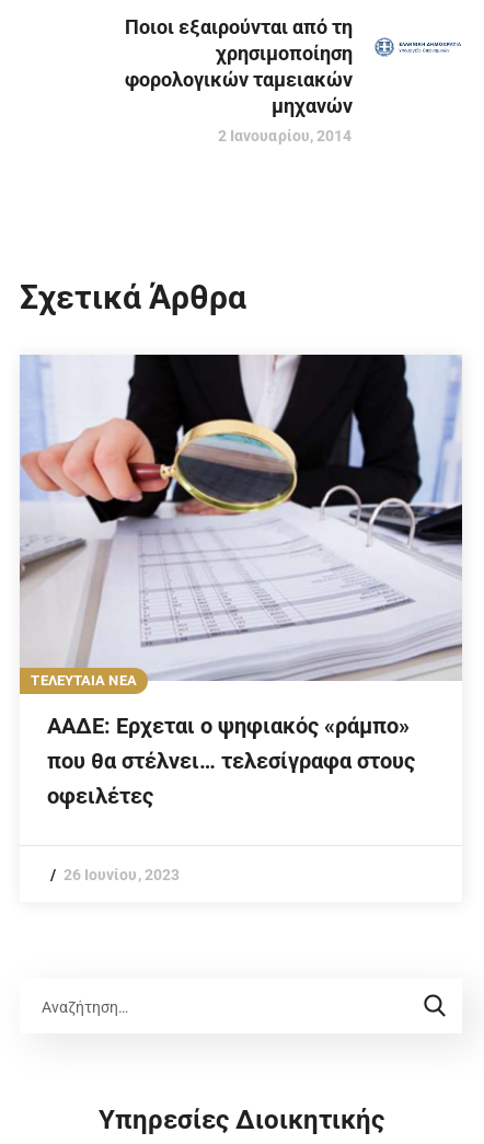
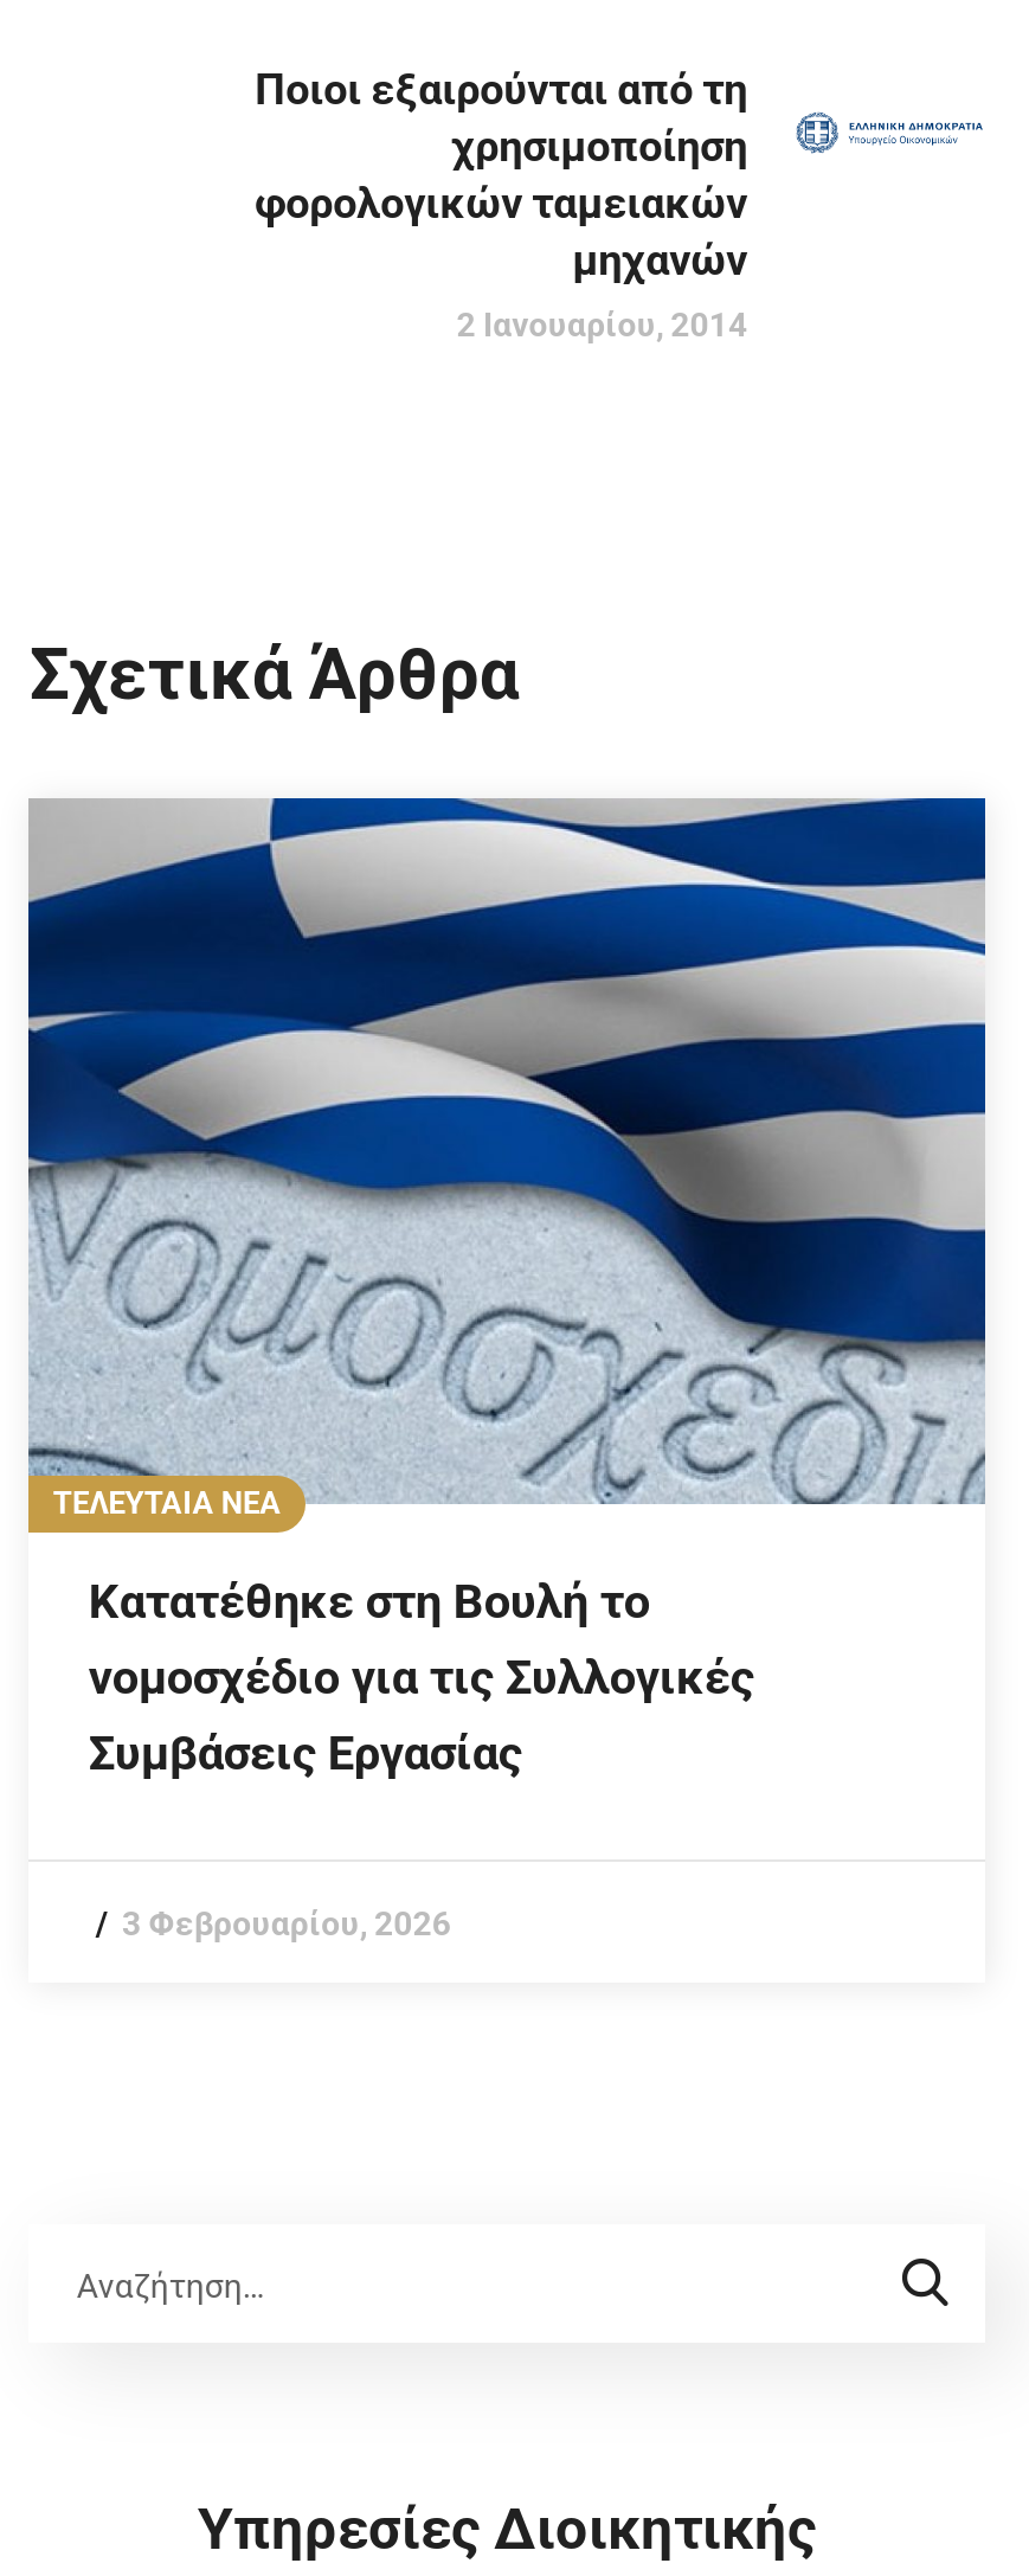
- [image]
- ΑΑΔΕ: Ερχεται ο ψηφιακός «ράμπο»
- που θα στέλνει… τελεσίγραφα στους
- οφειλέτες
+ [image]
+ Κατατέθηκε στη Βουλή το
+ νομοσχέδιο για τις Συλλογικές
+ Συμβάσεις Εργασίας

- 26 Ιουνίου, 2023
+ 3 Φεβρουαρίου, 2026
